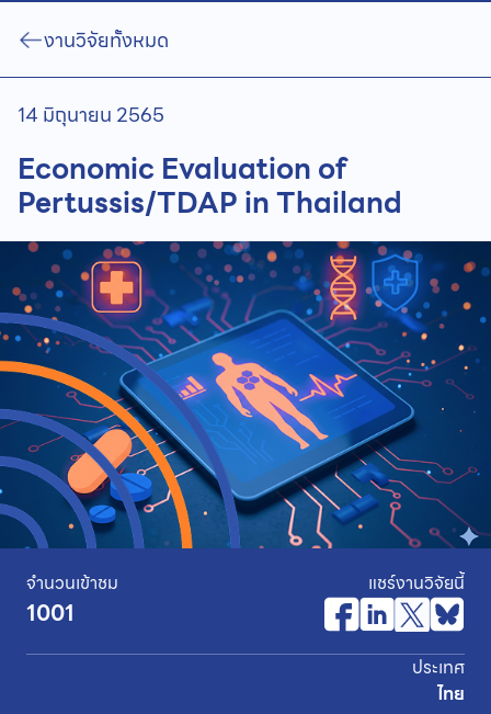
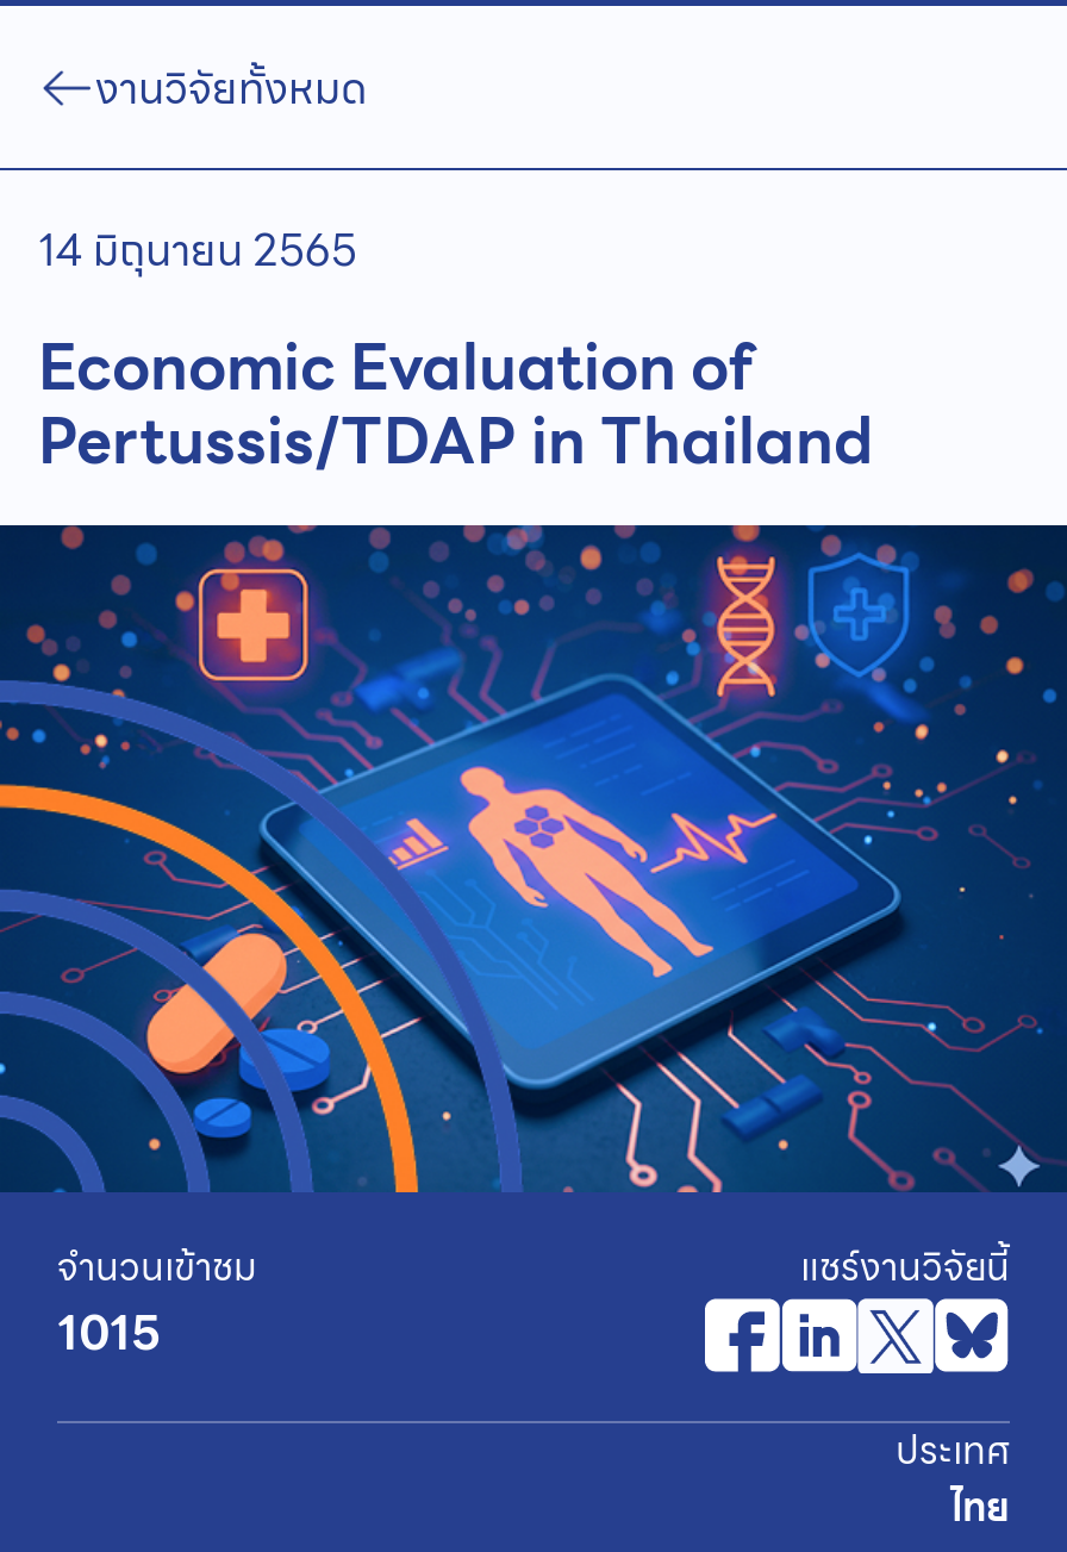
- 1001
+ 1015
